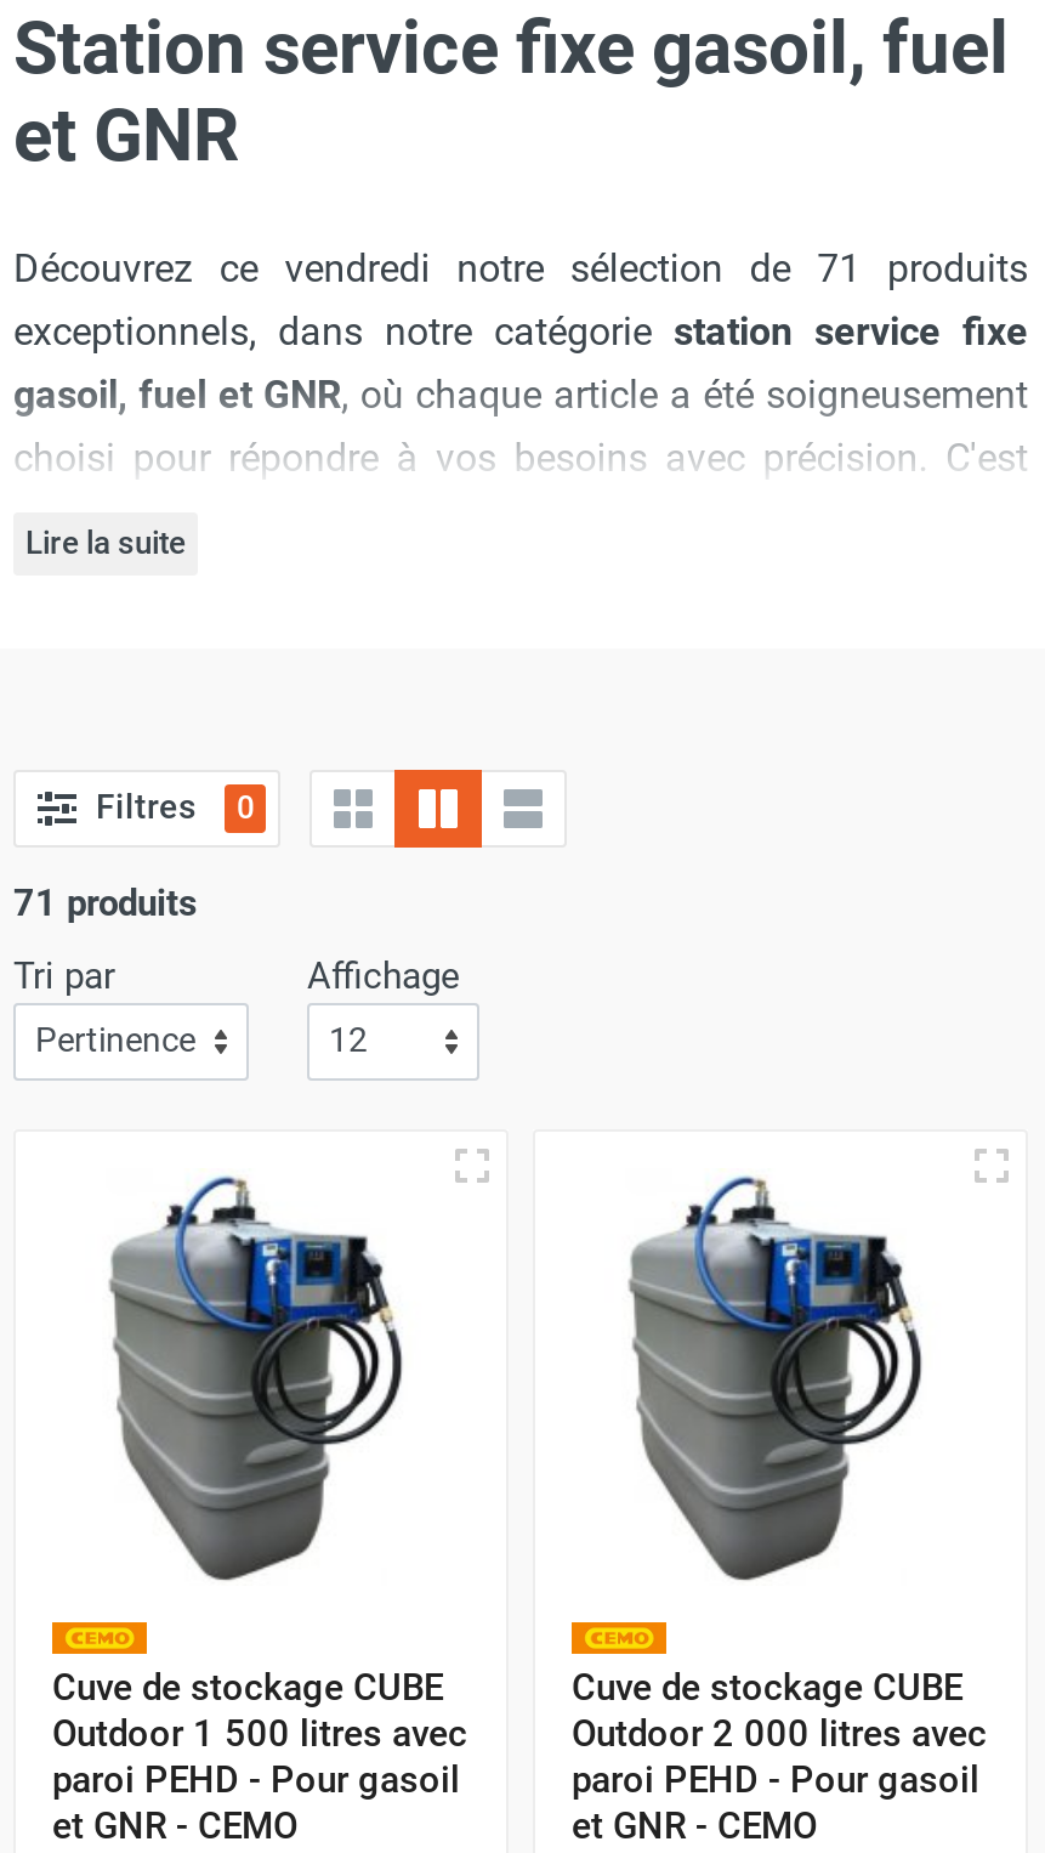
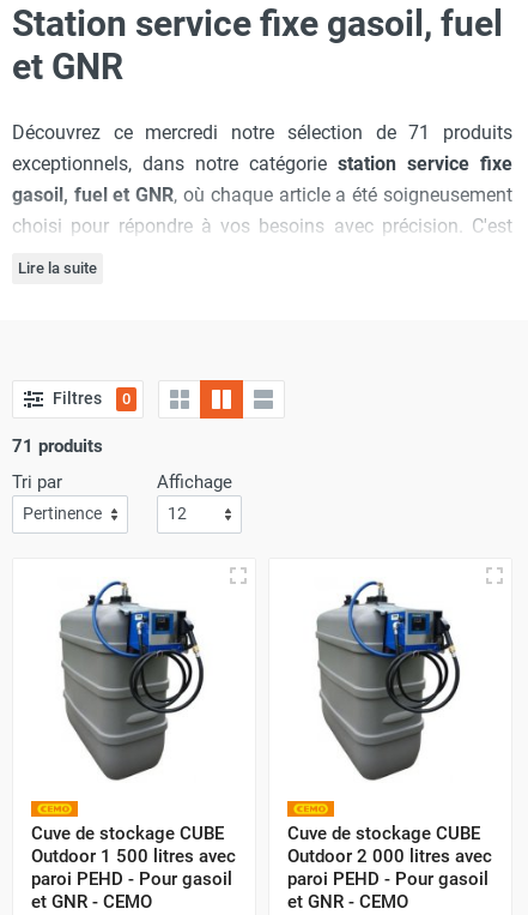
- Découvrez ce vendredi notre sélection de 71 produits
+ Découvrez ce mercredi notre sélection de 71 produits
